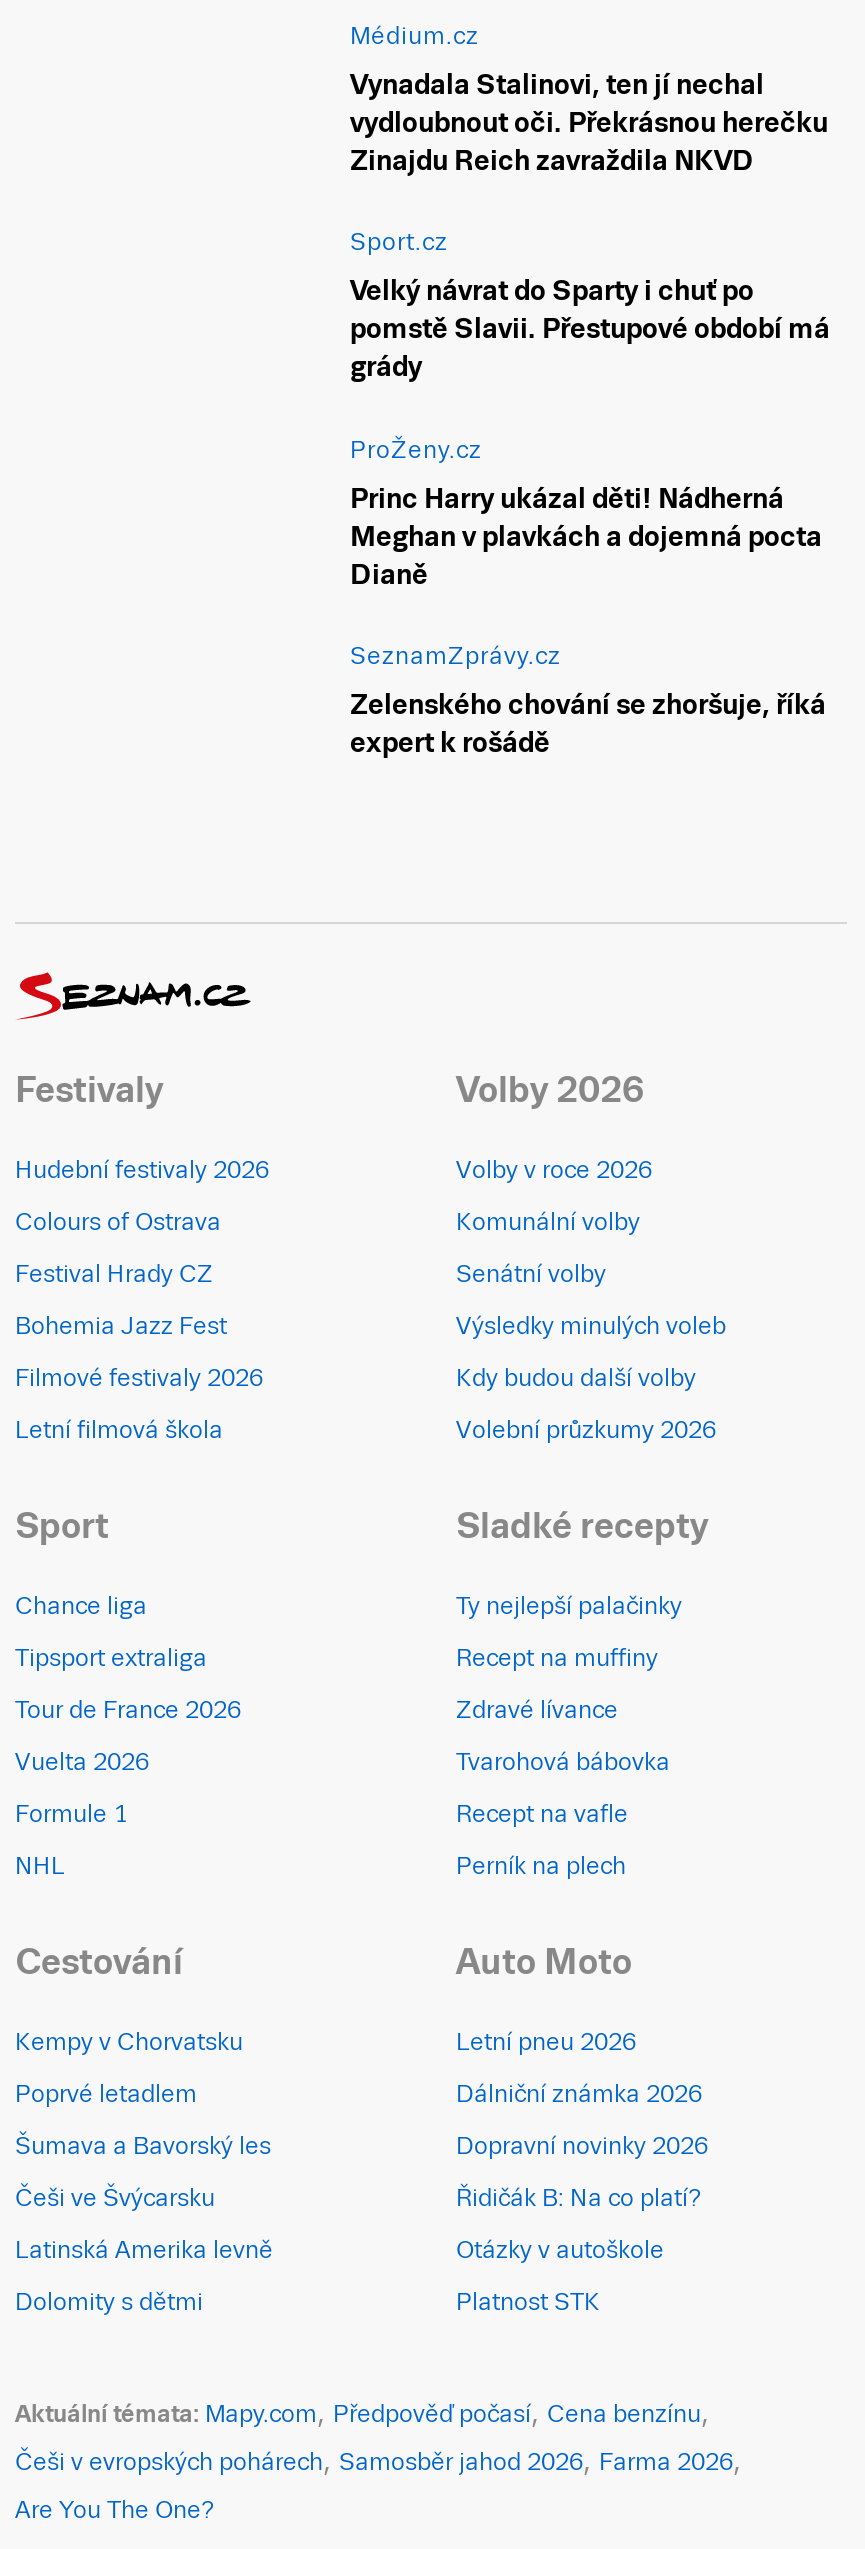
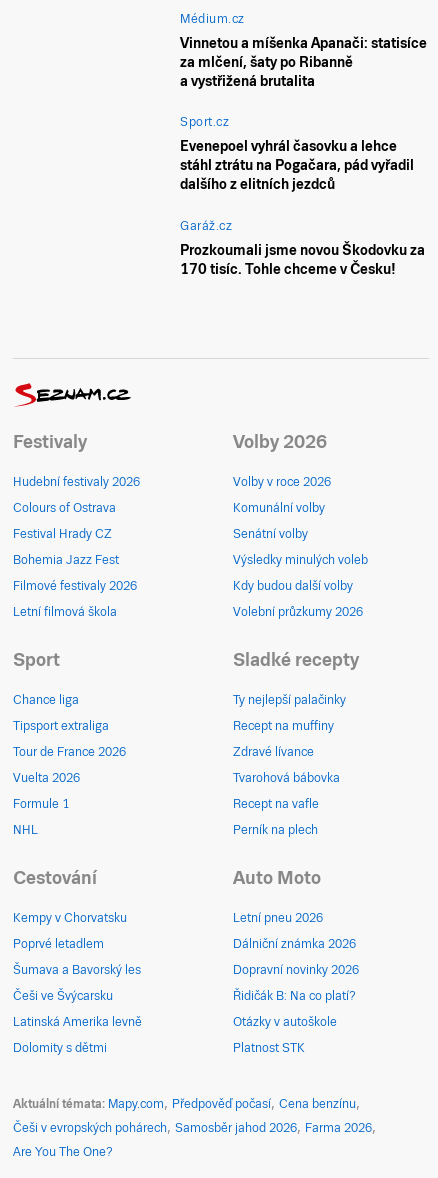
- Vynadala Stalinovi, ten jí nechal
- vydloubnout oči. Překrásnou herečku
- Zinajdu Reich zavraždila NKVD
+ Vinnetou a míšenka Apanači: statisíce
+ za mlčení, šaty po Ribanně
+ a vystřižená brutalita

- Velký návrat do Sparty i chuť po
- pomstě Slavii. Přestupové období má
- grády
- ProŽeny.cz
- Princ Harry ukázal děti! Nádherná
- Meghan v plavkách a dojemná pocta
- Dianě
- SeznamZprávy.cz
- Zelenského chování se zhoršuje, říká
- expert k rošádě
+ Evenepoel vyhrál časovku a lehce
+ stáhl ztrátu na Pogačara, pád vyřadil
+ dalšího z elitních jezdců
+ Garáž.cz
+ Prozkoumali jsme novou Škodovku za
+ 170 tisíc. Tohle chceme v Česku!
